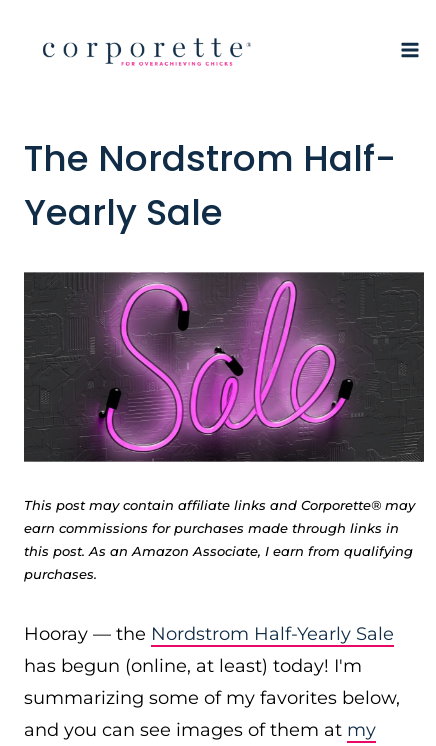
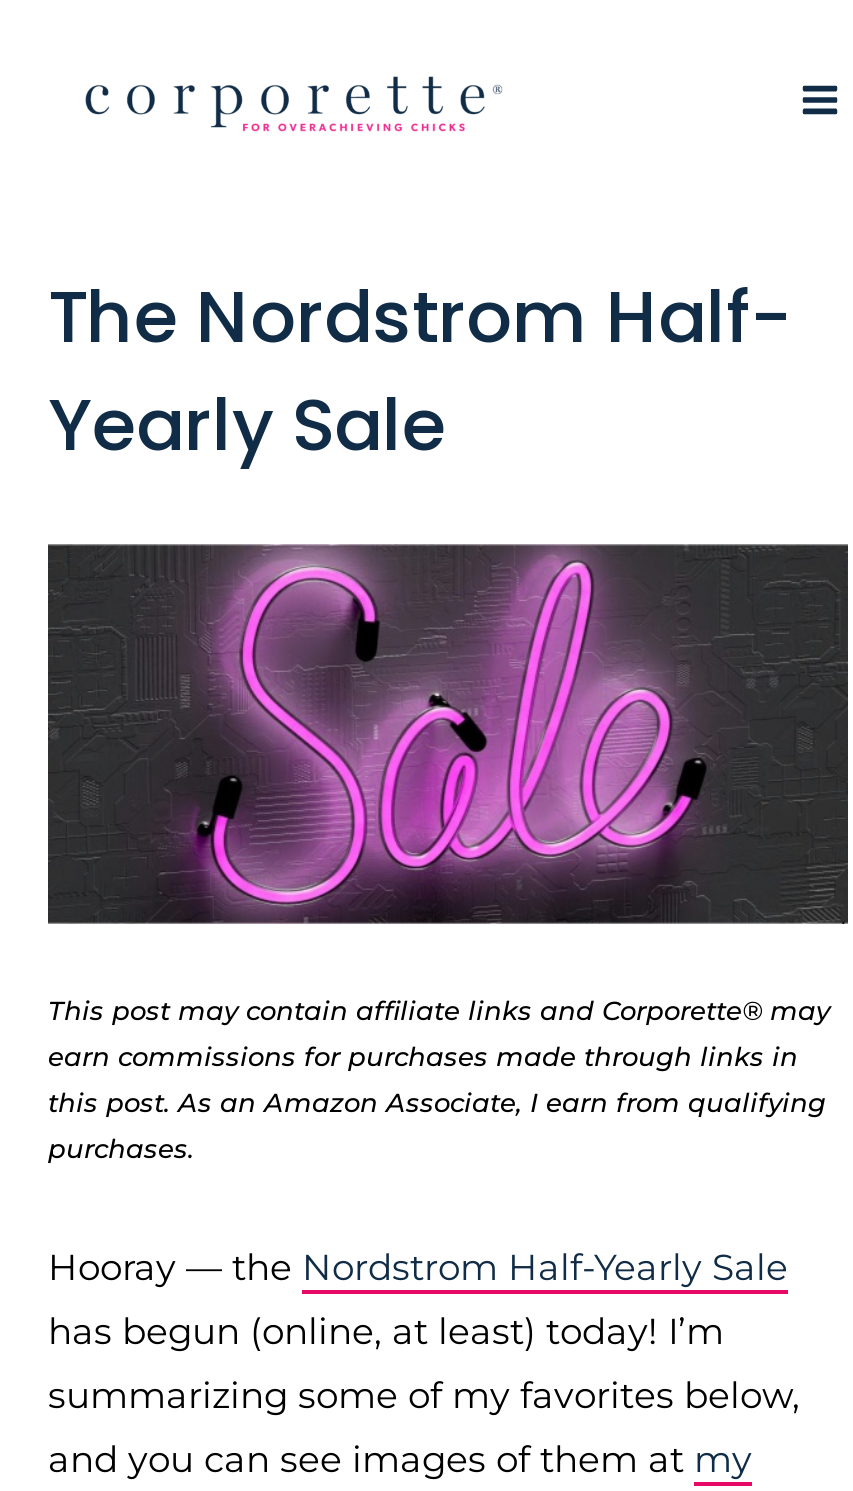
- has begun (online, at least) today! I'm
+ has begun (online, at least) today! I’m
